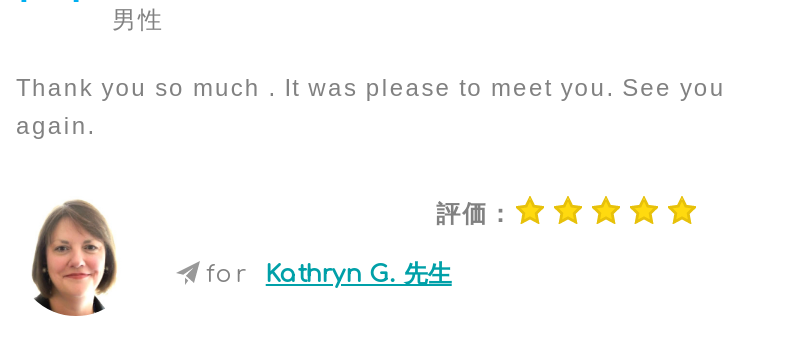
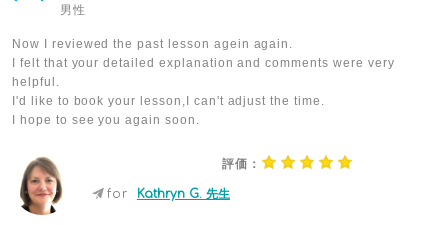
- Thank you so much . It was please to meet you. See you
- again.
+ Now I reviewed the past lesson agein again.
+ I felt that your detailed explanation and comments were very
+ helpful.
+ I'd like to book your lesson,I can't adjust the time.
+ I hope to see you again soon.
